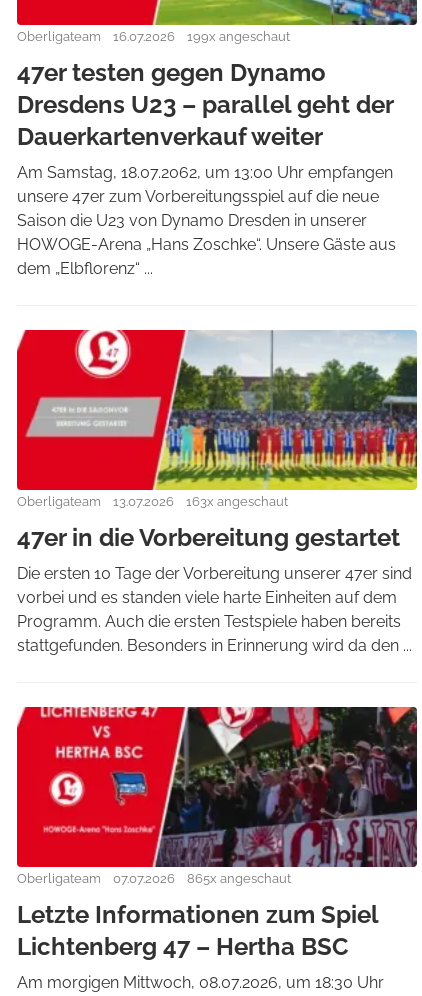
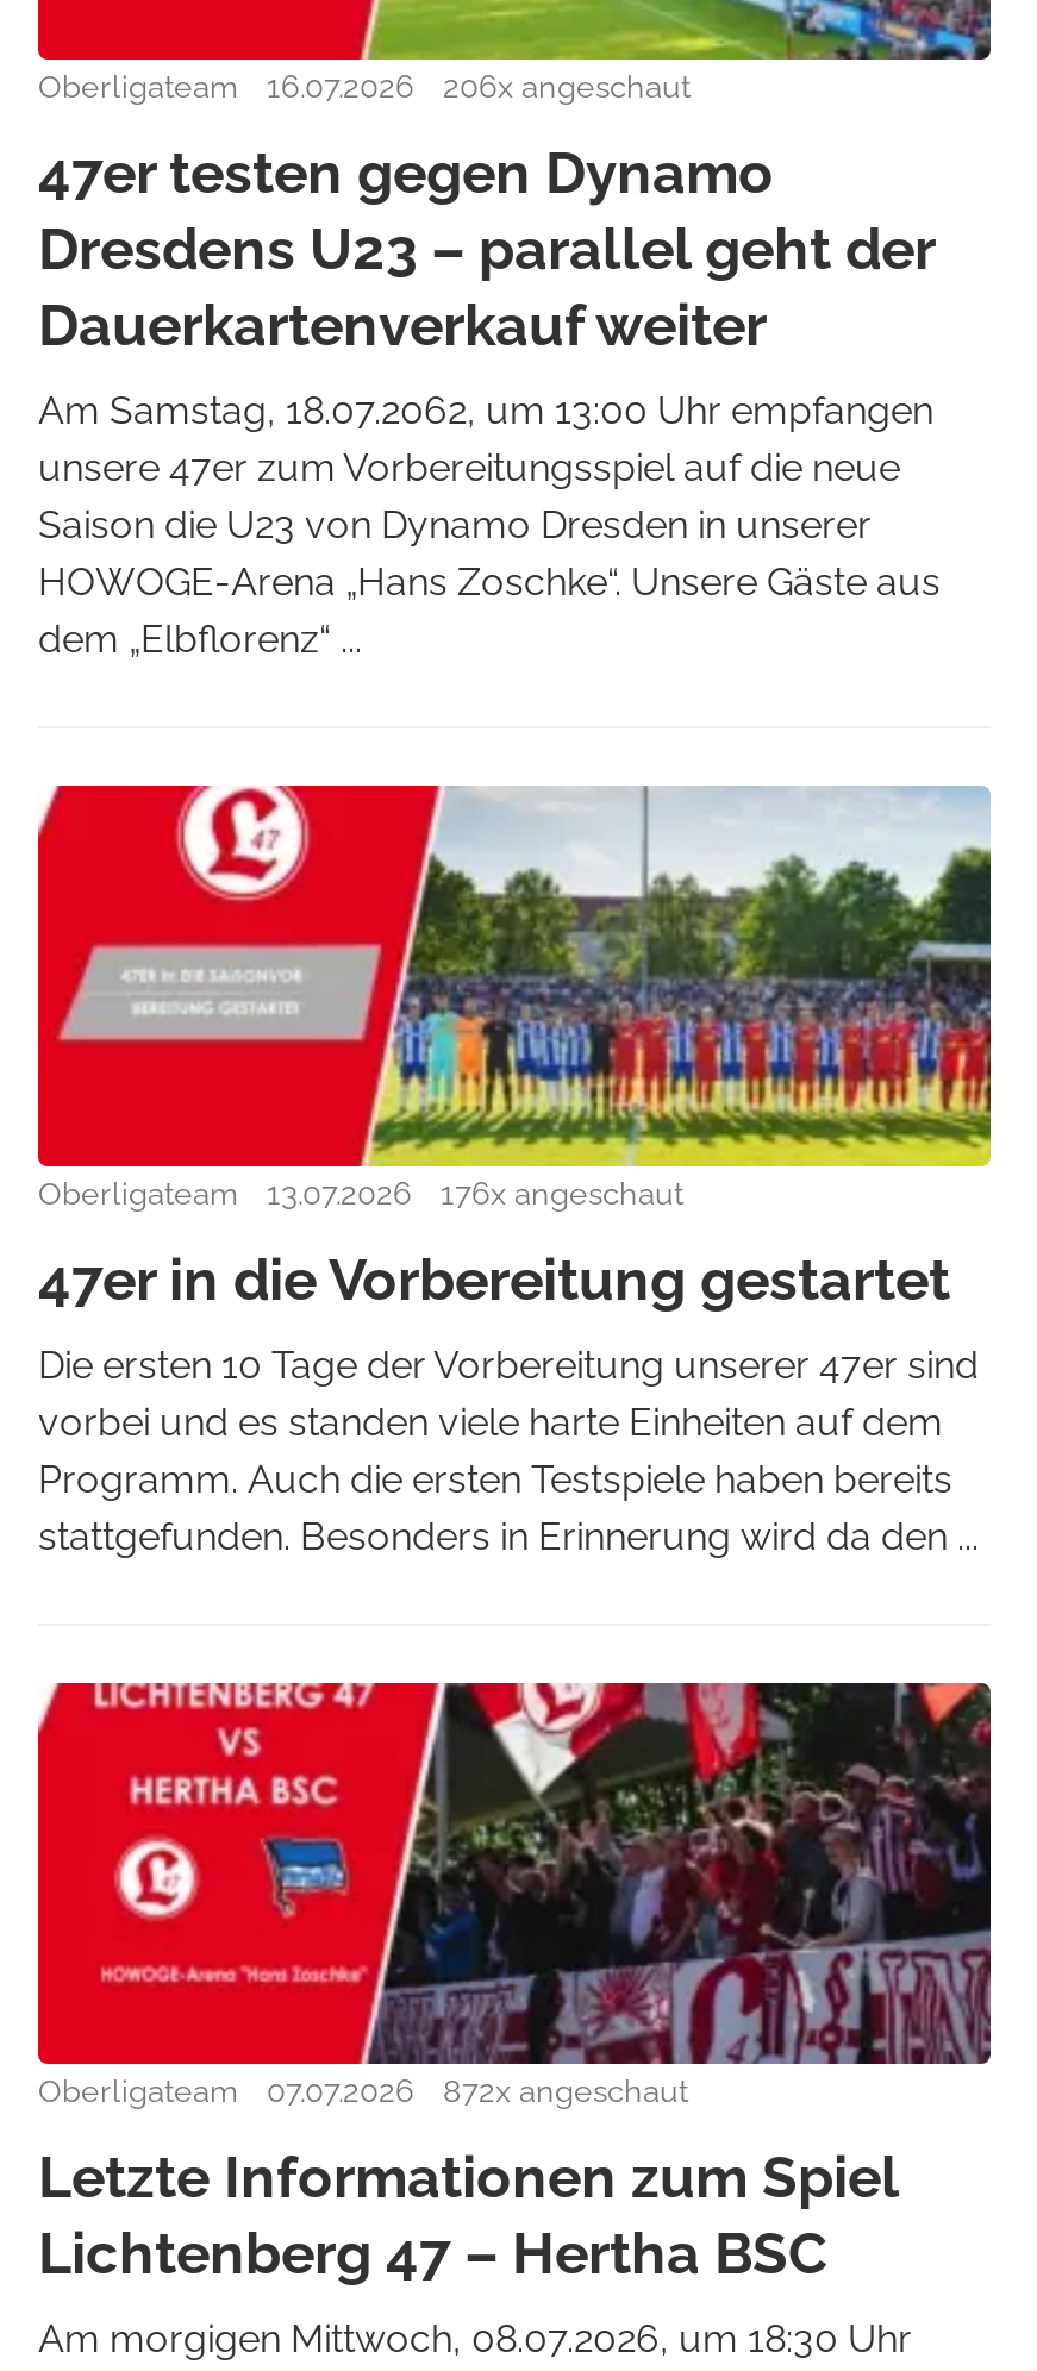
- Oberligateam 16.07.2026 199x angeschaut
+ Oberligateam 16.07.2026 206x angeschaut

- Oberligateam 13.07.2026 163x angeschaut
+ Oberligateam 13.07.2026 176x angeschaut

- Oberligateam 07.07.2026 865x angeschaut
+ Oberligateam 07.07.2026 872x angeschaut
